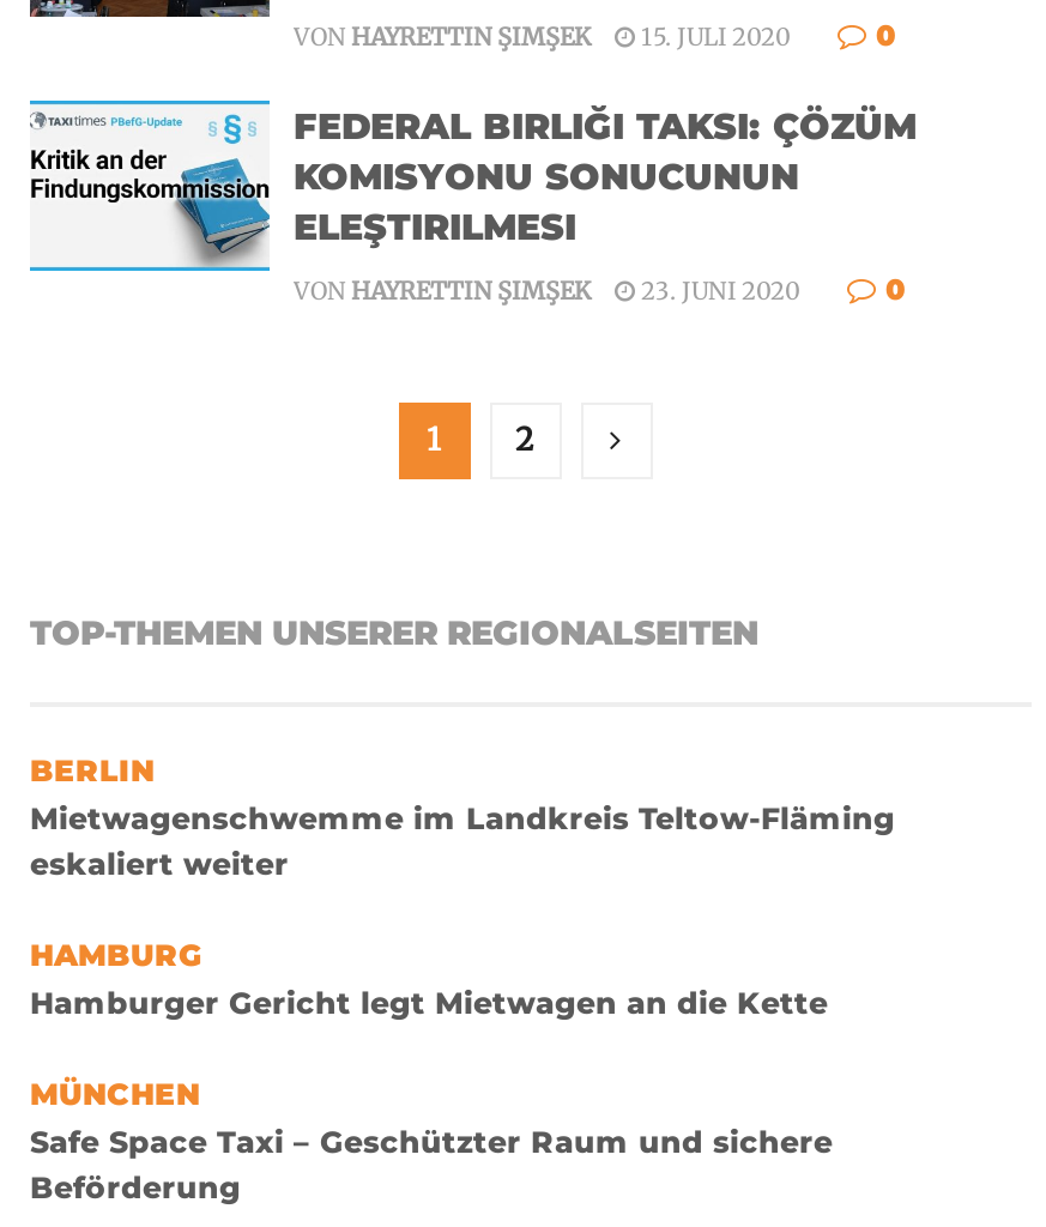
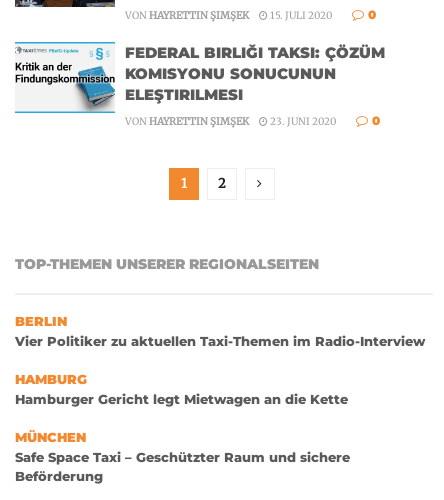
- Mietwagenschwemme im Landkreis Teltow-Fläming
- eskaliert weiter
+ Vier Politiker zu aktuellen Taxi-Themen im Radio-Interview
